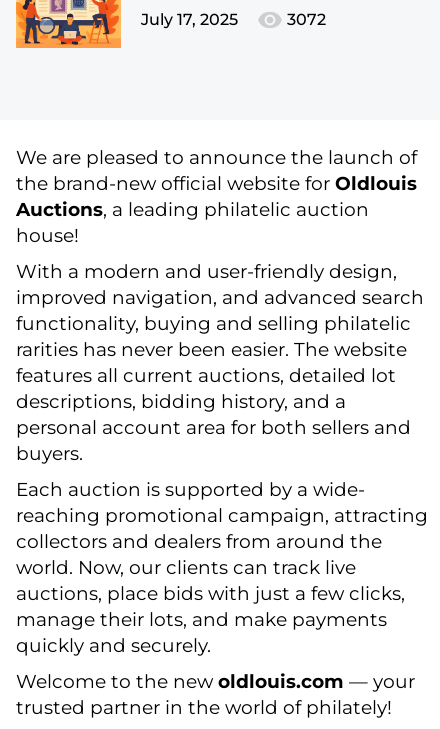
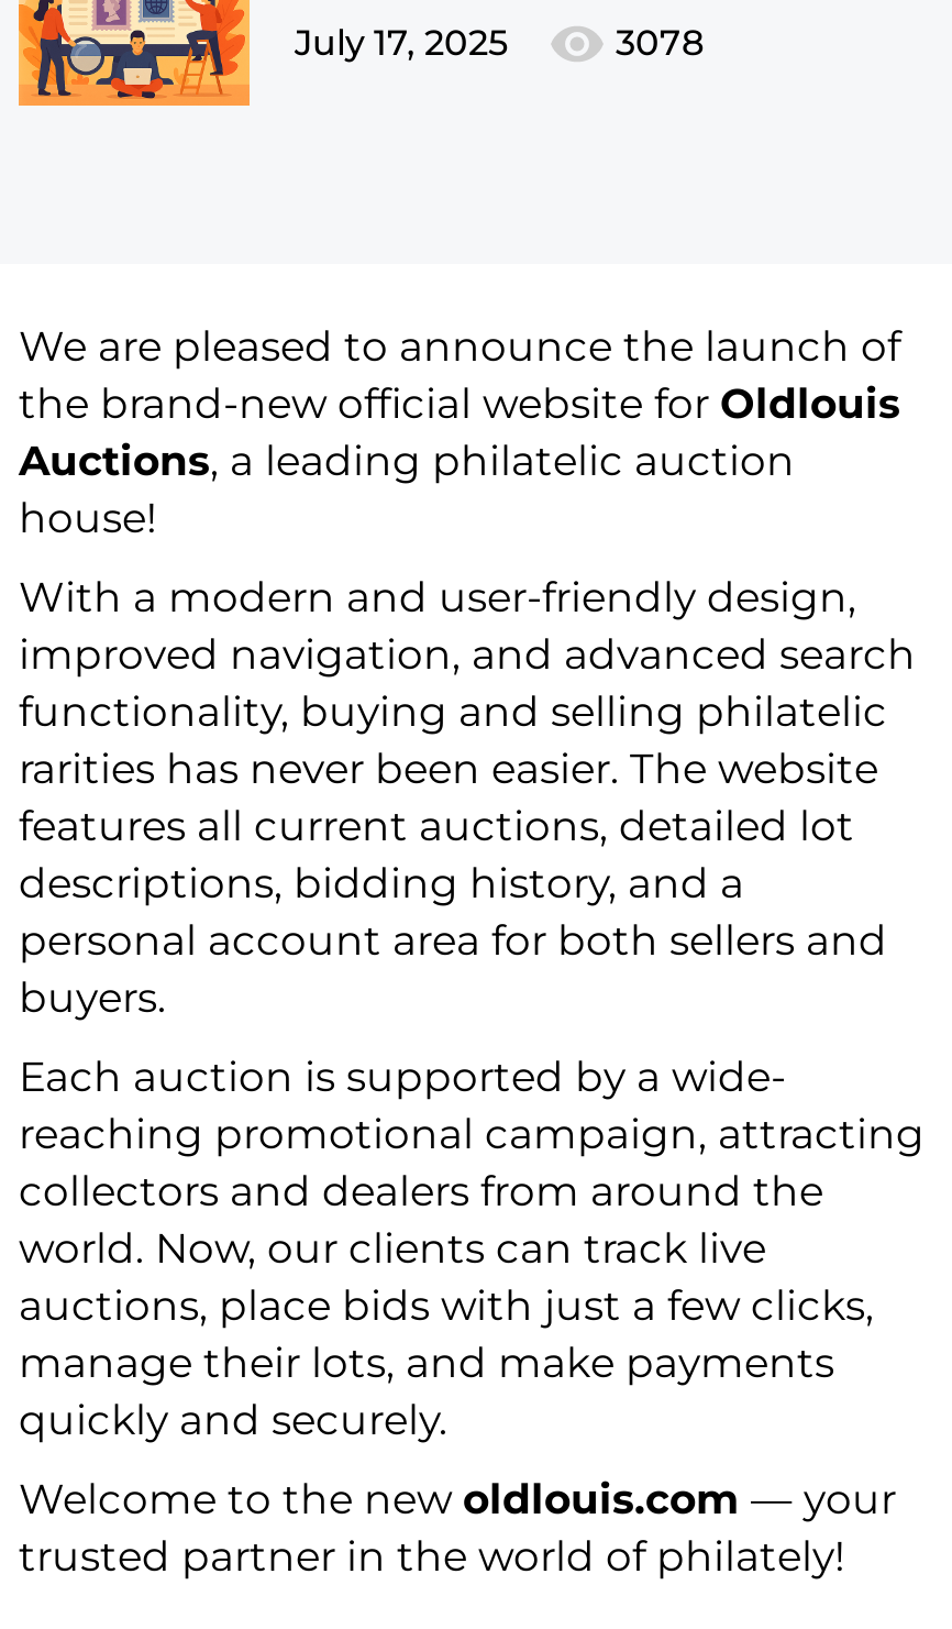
- 3072
+ 3078
